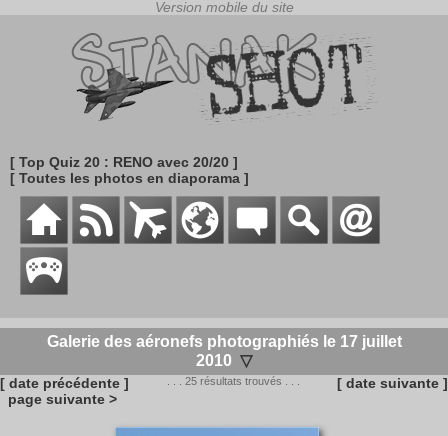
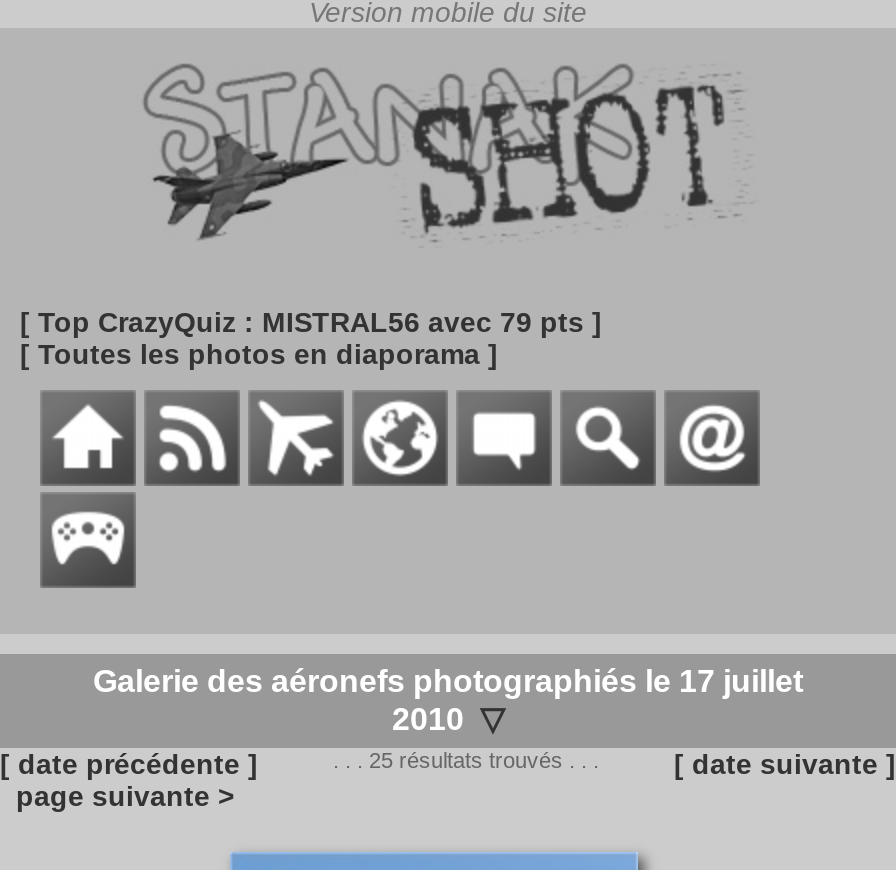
- [ Top Quiz 20 : RENO avec 20/20 ]
+ [ Top CrazyQuiz : MISTRAL56 avec 79 pts ]
